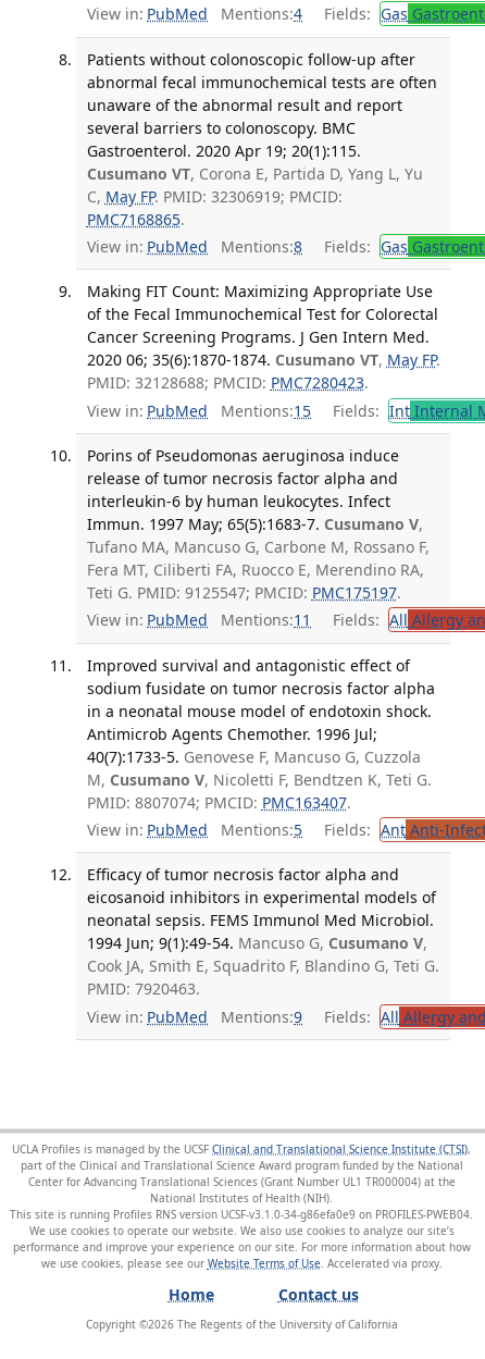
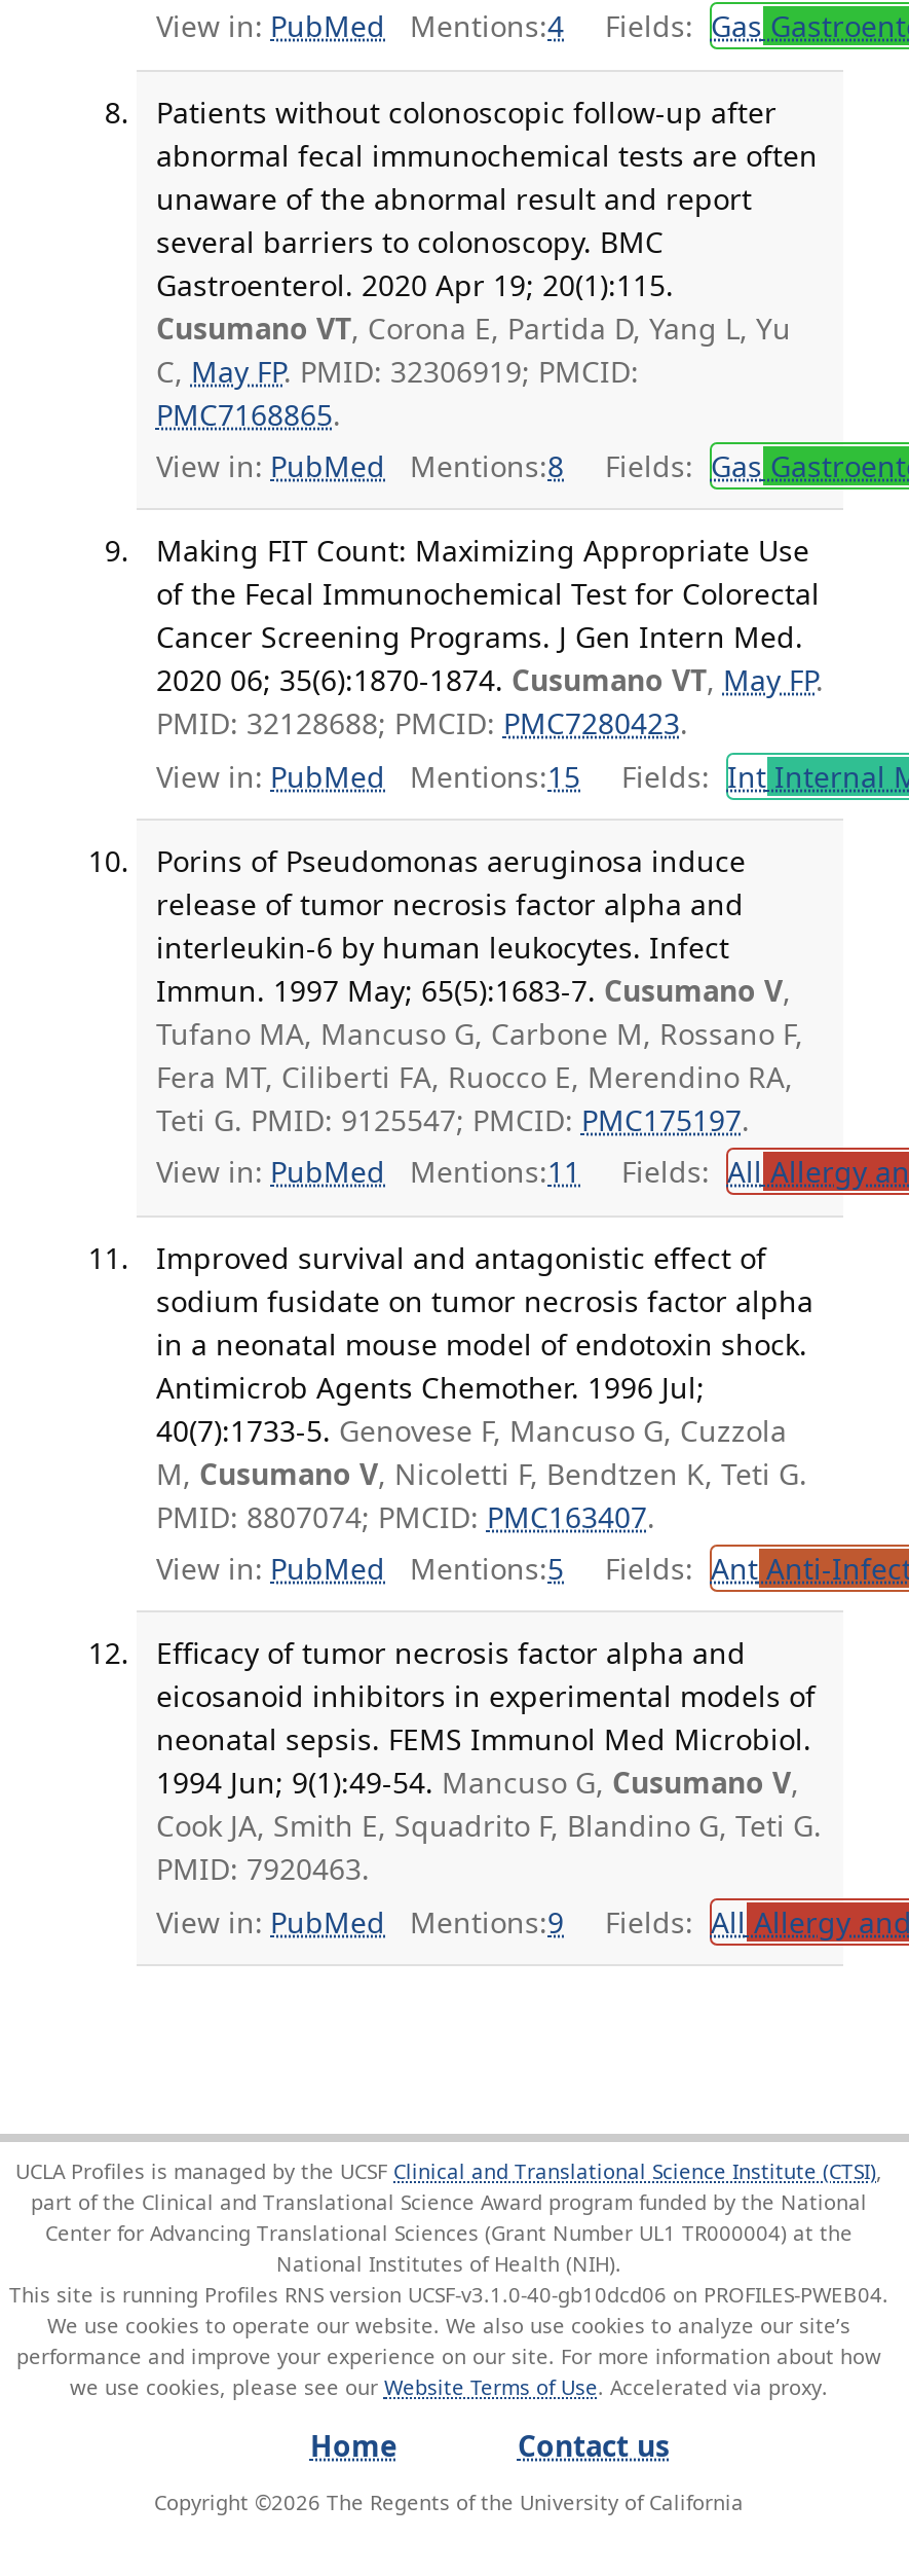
- This site is running Profiles RNS version UCSF-v3.1.0-34-g86efa0e9 on PROFILES-PWEB04.
+ This site is running Profiles RNS version UCSF-v3.1.0-40-gb10dcd06 on PROFILES-PWEB04.
